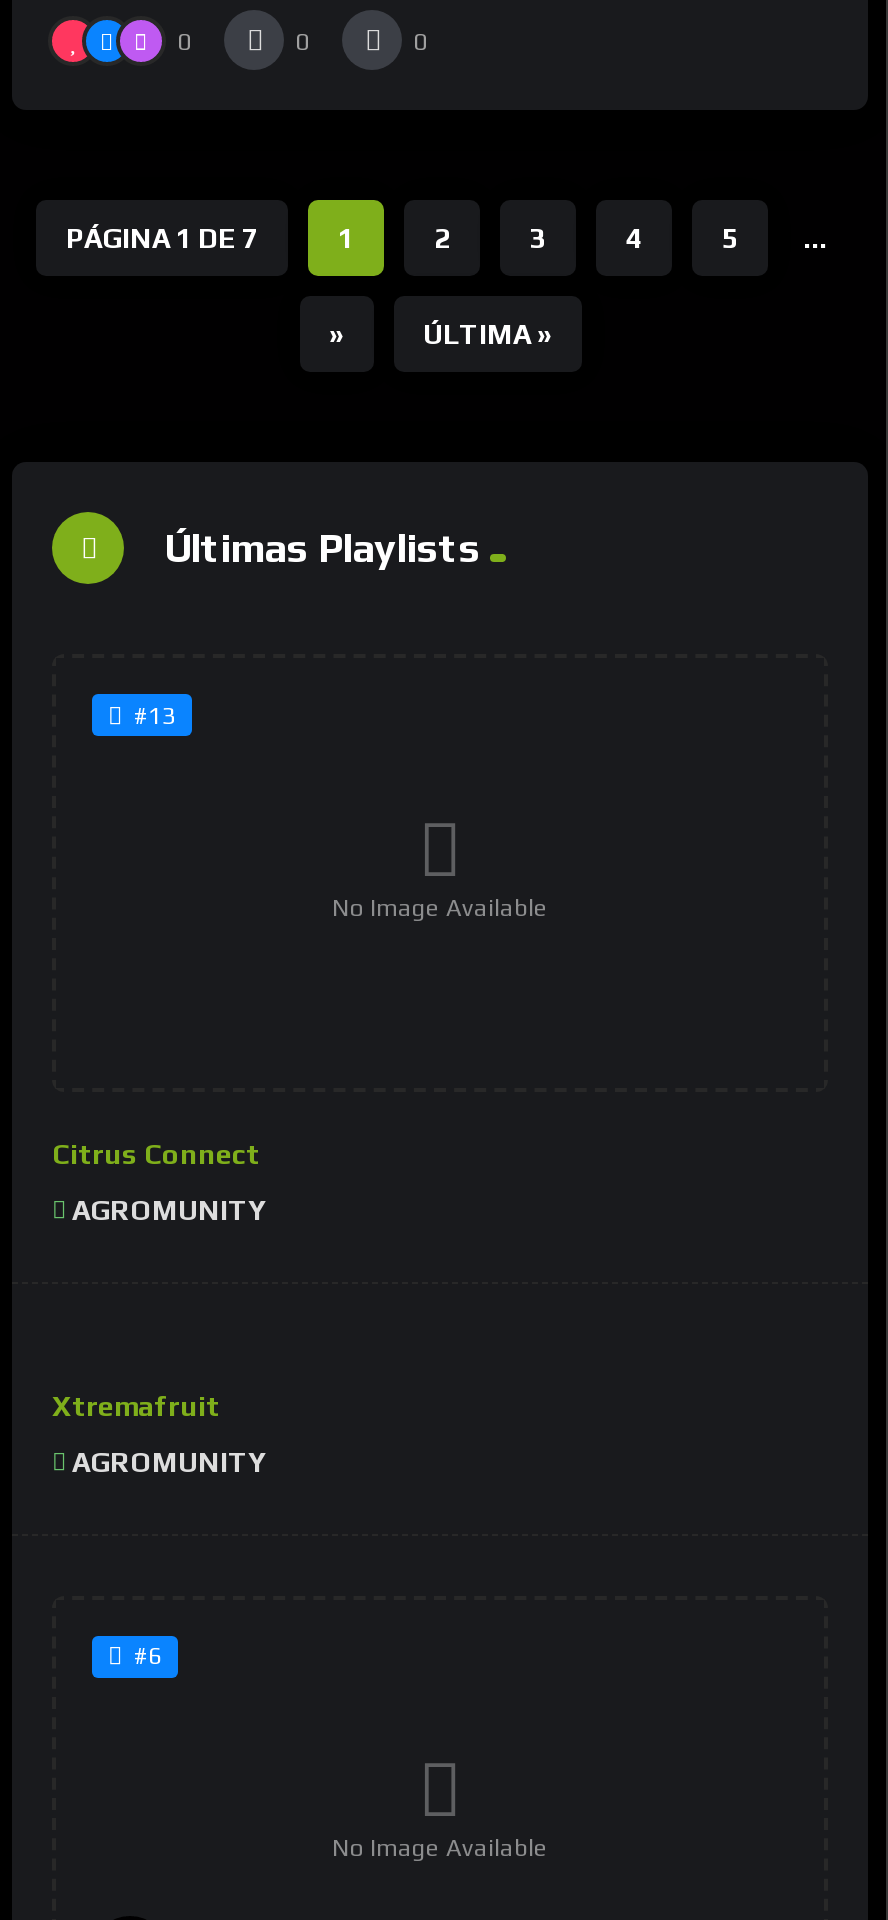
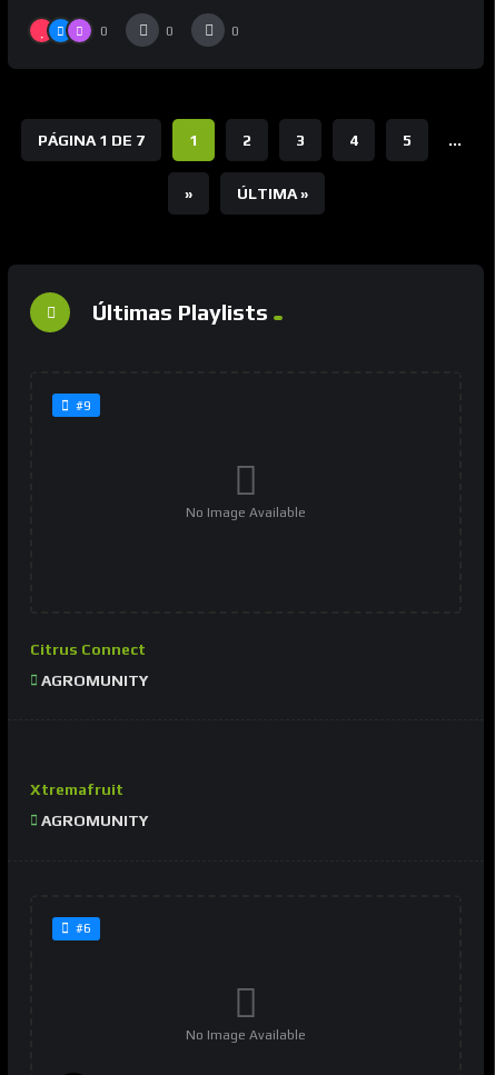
- #13
+ #9
